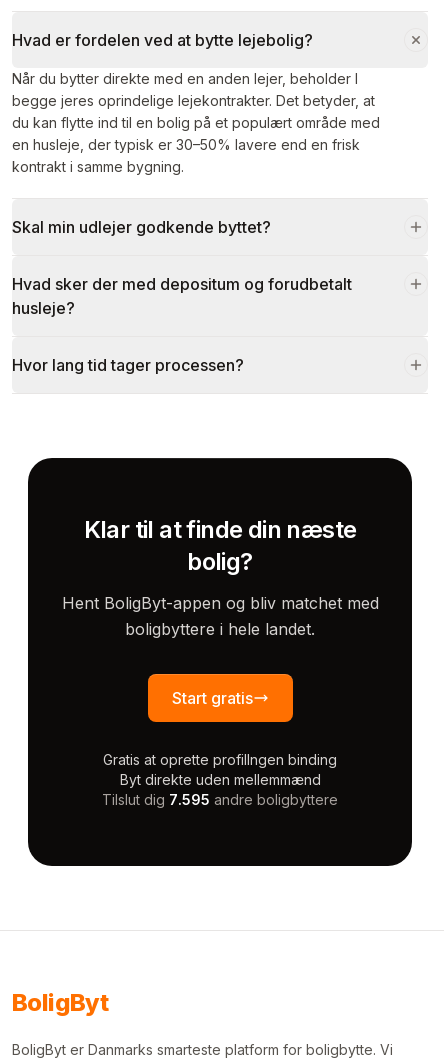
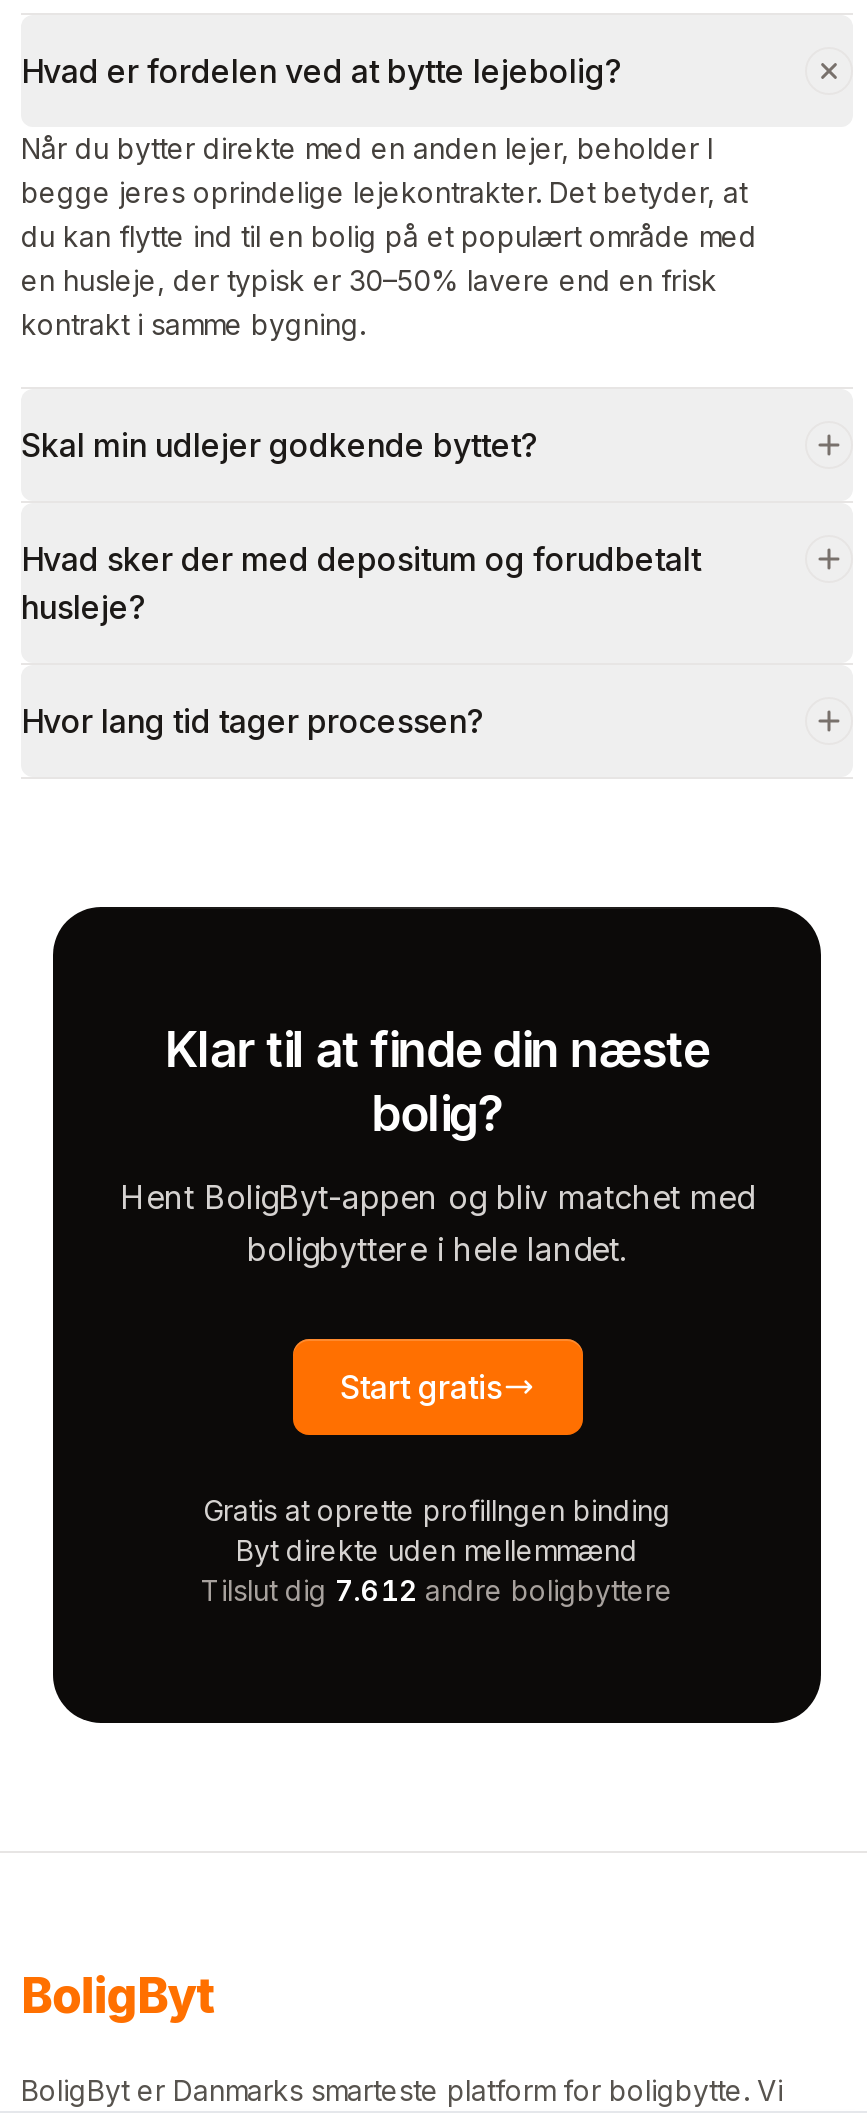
- Tilslut dig 7.595 andre boligbyttere
+ Tilslut dig 7.612 andre boligbyttere
